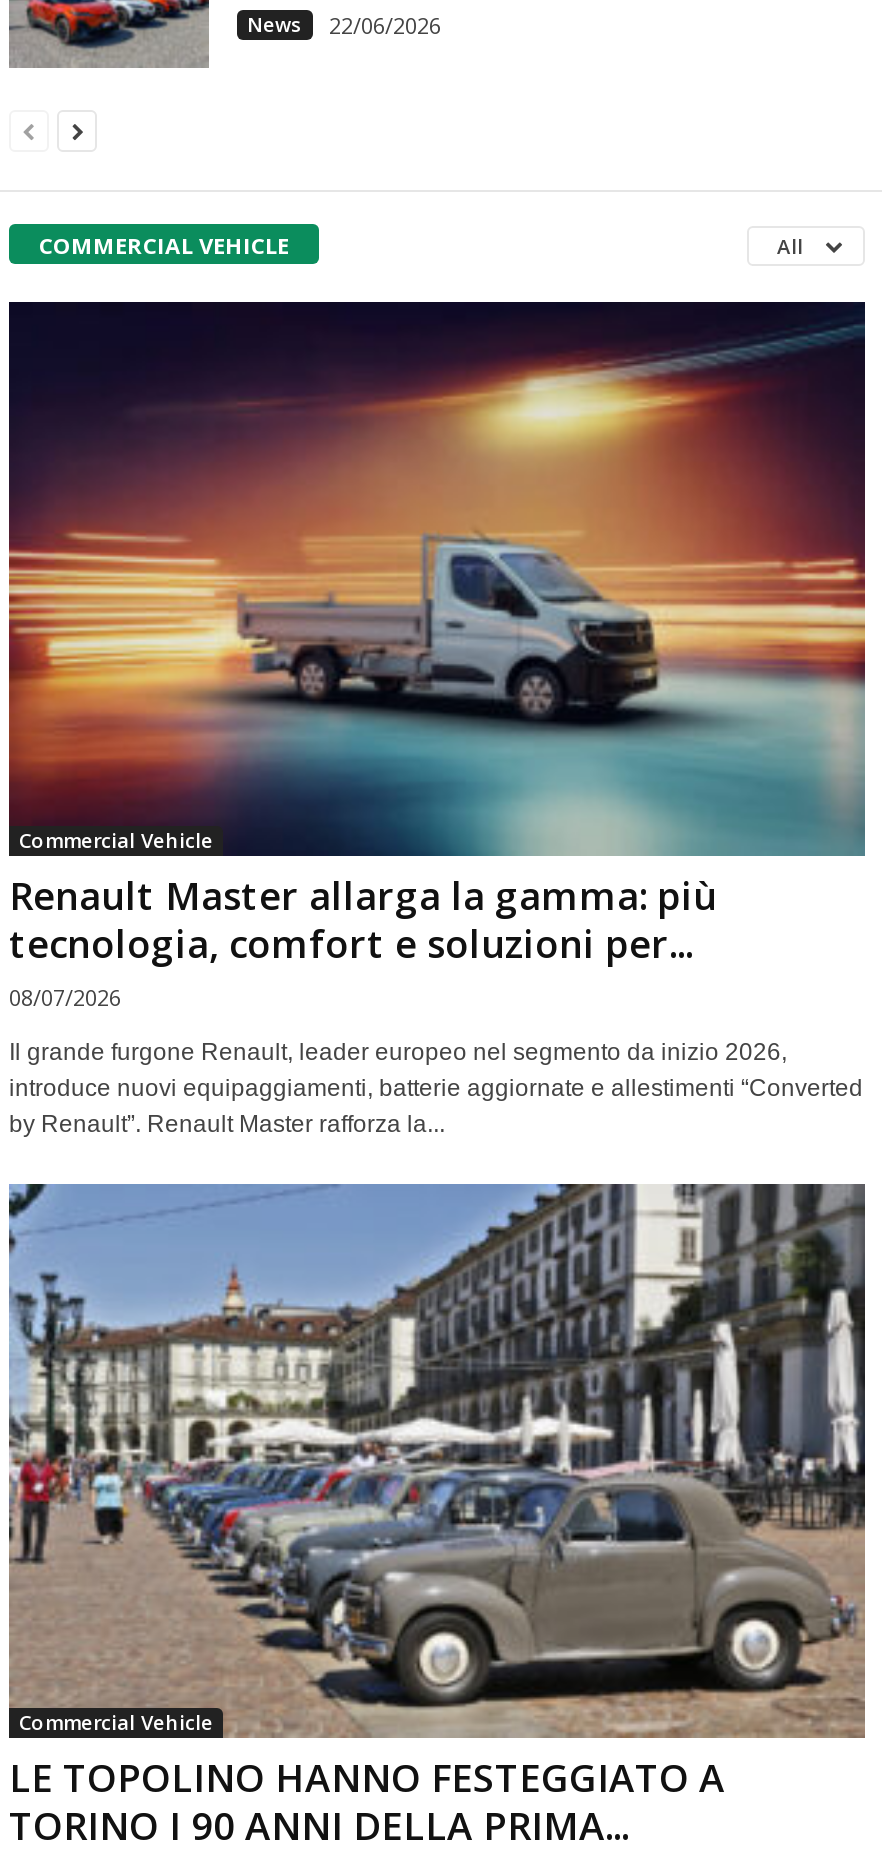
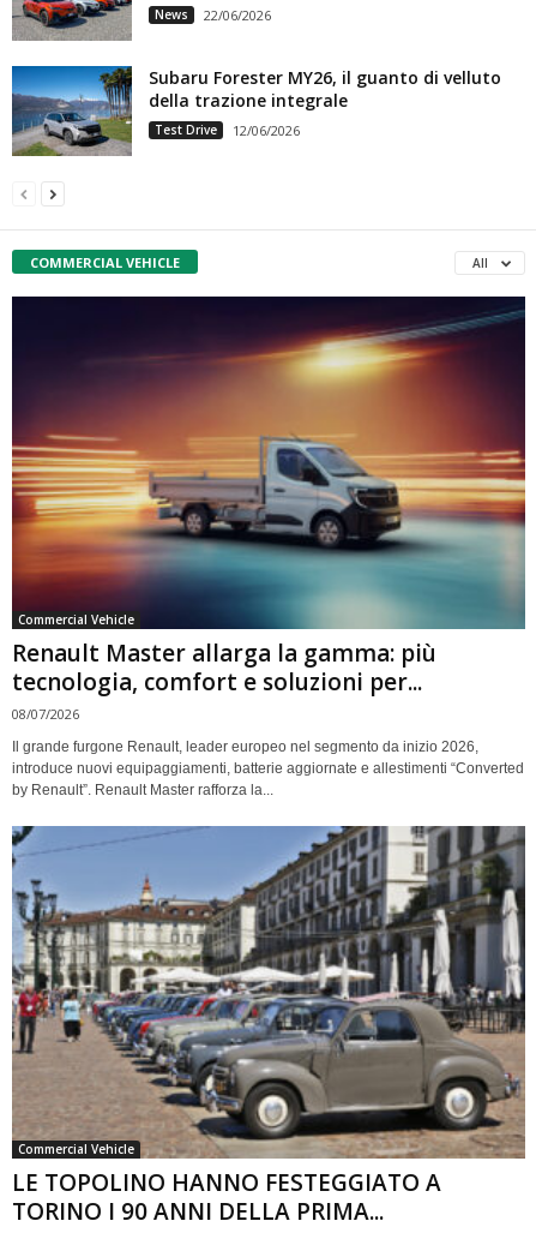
+ [image]
+ Subaru Forester MY26, il guanto di velluto
+ della trazione integrale
+ Test Drive
+ 12/06/2026
